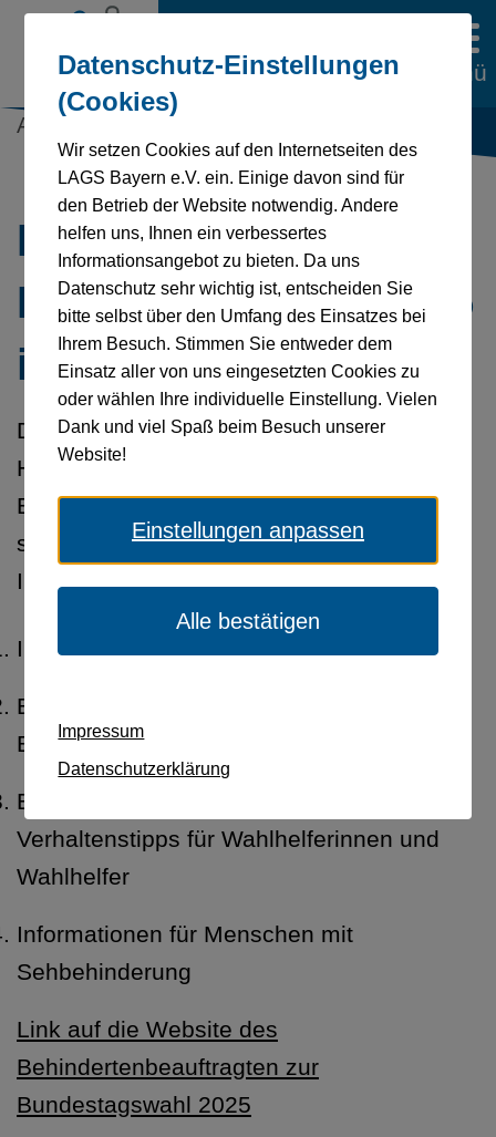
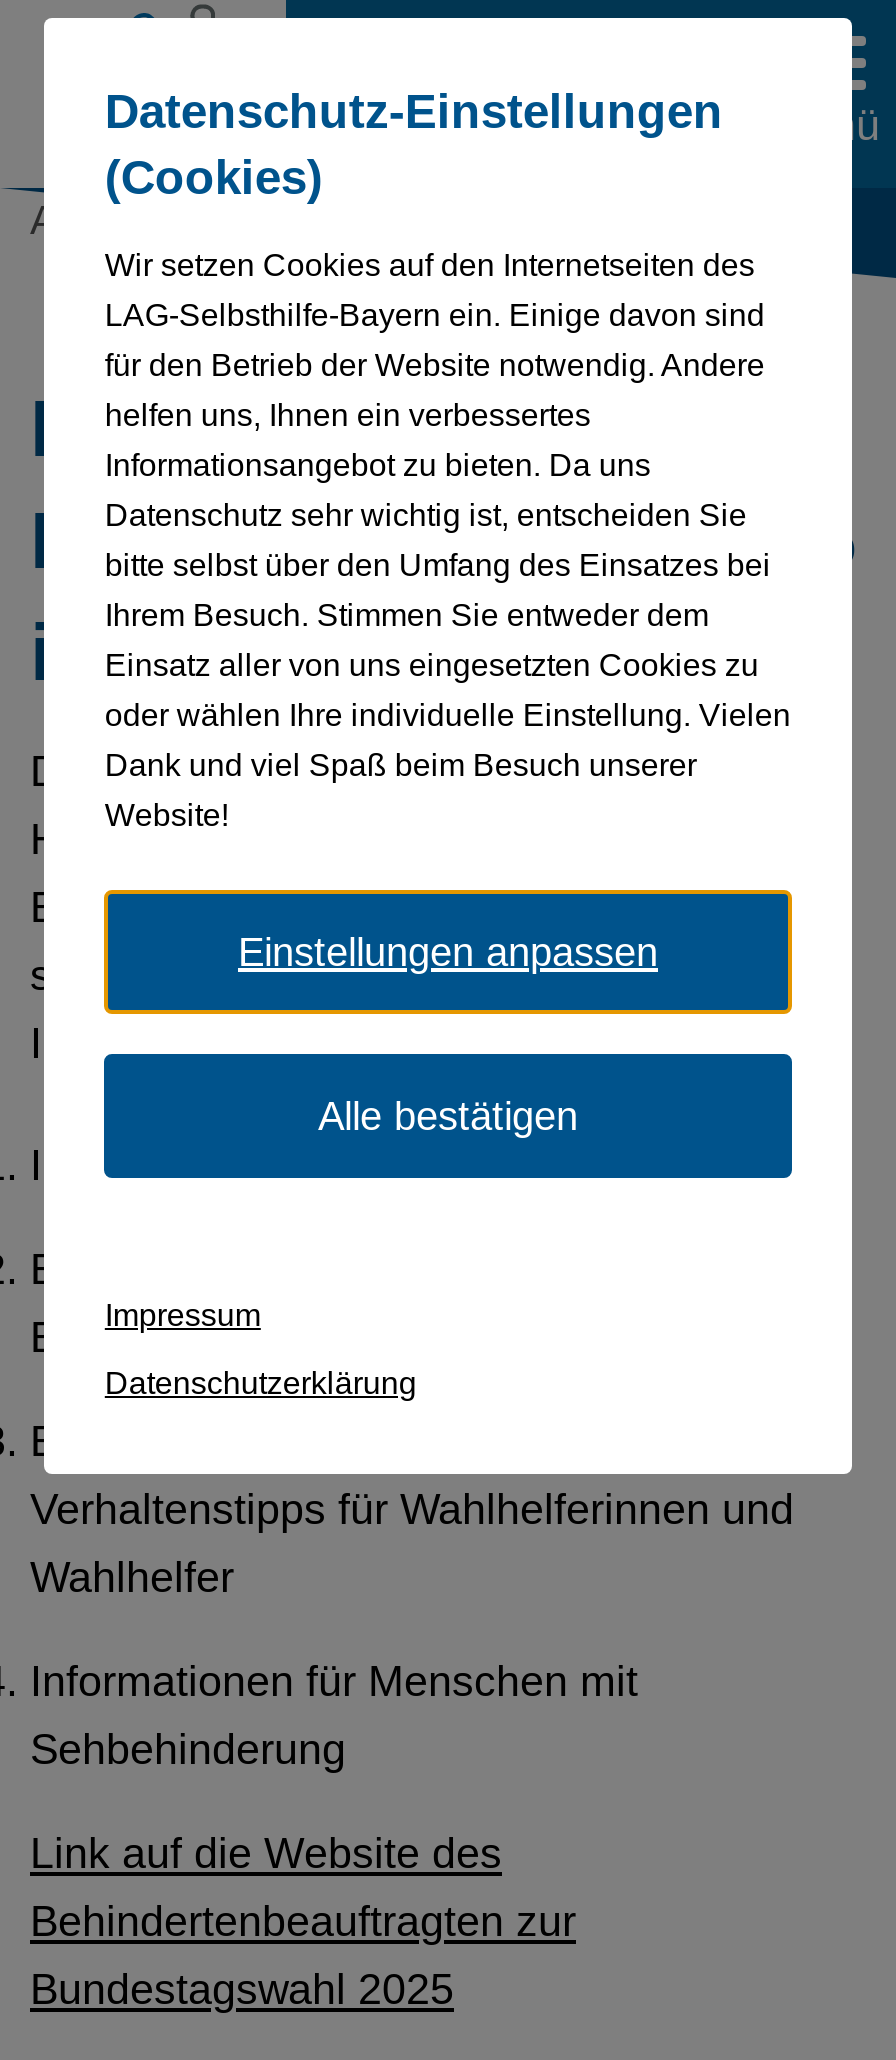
- LAGS Bayern e.V. ein. Einige davon sind für
+ LAG-Selbsthilfe-Bayern ein. Einige davon sind

- den Betrieb der Website notwendig. Andere
+ für den Betrieb der Website notwendig. Andere
